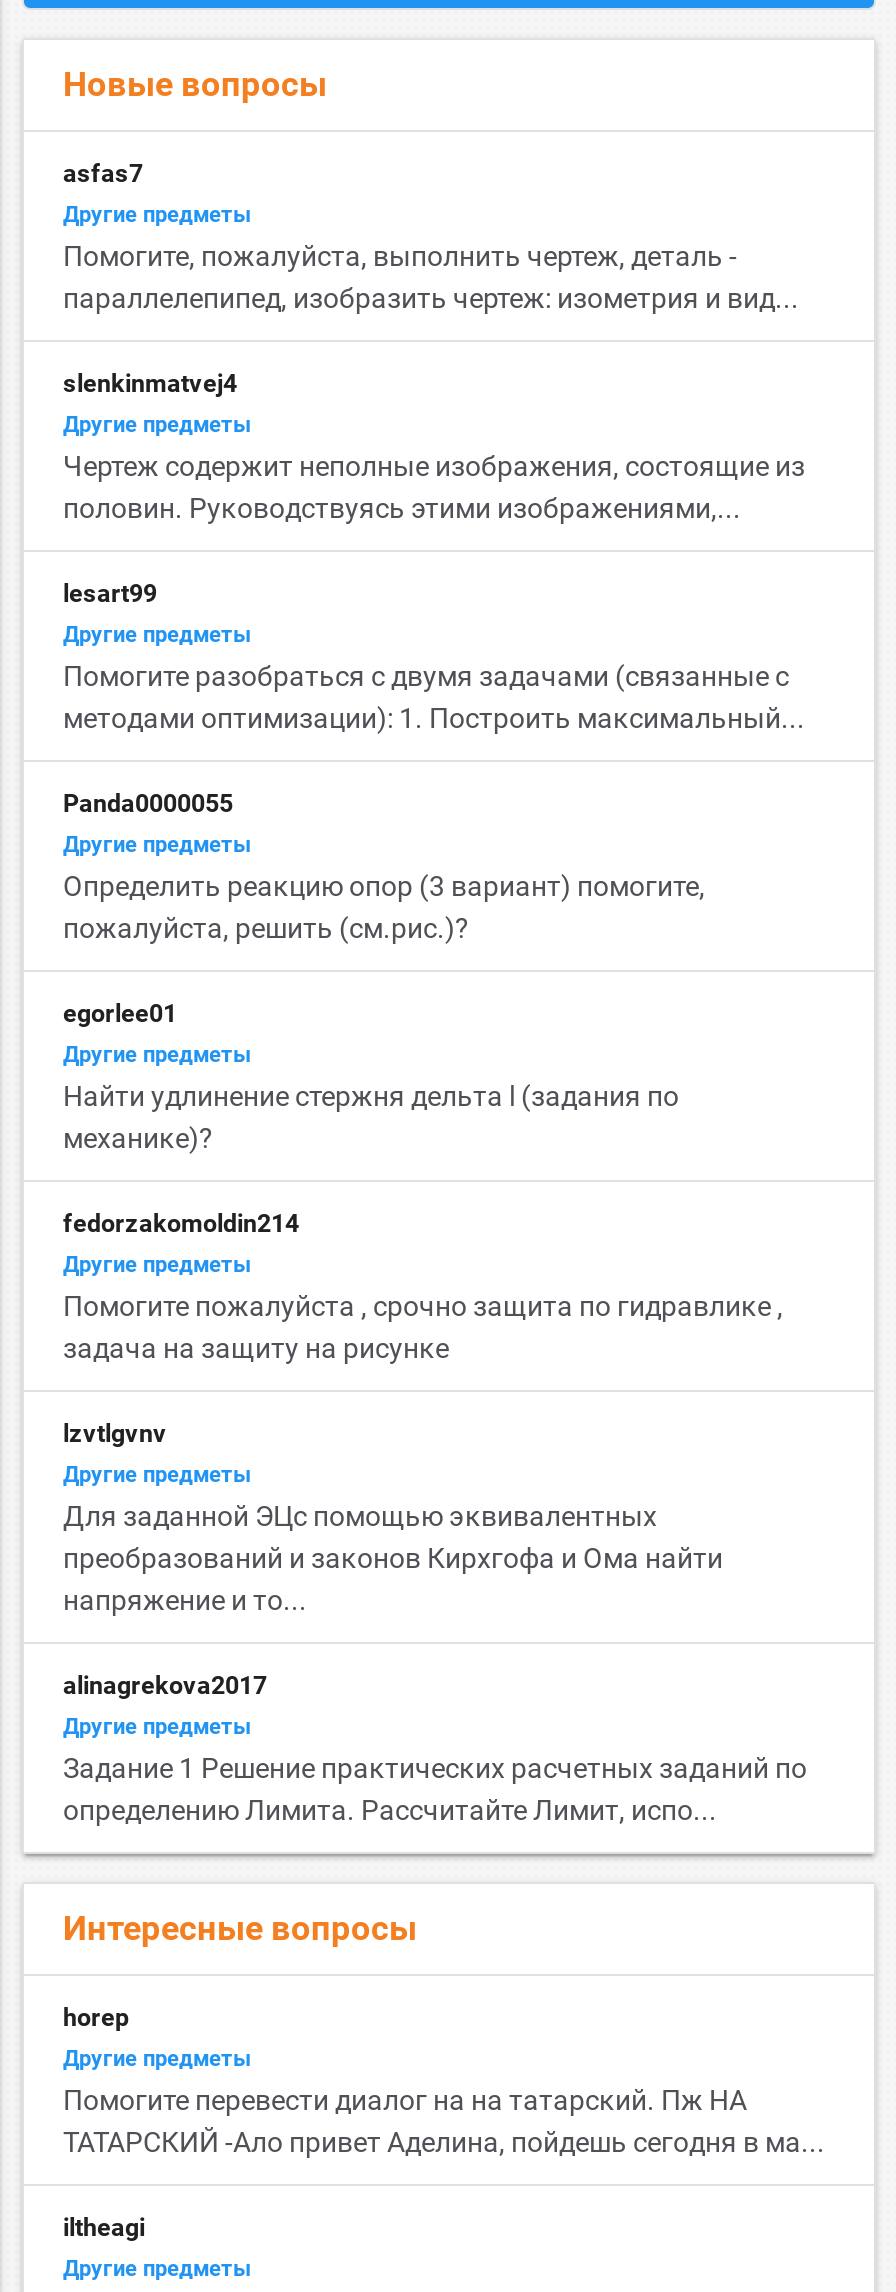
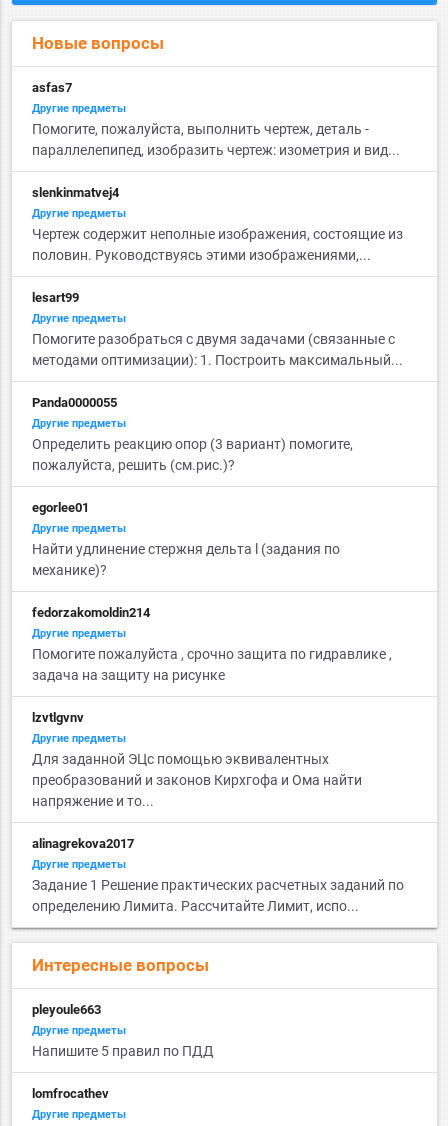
- horep
+ pleyoule663

- Помогите перевести диалог на на татарский. Пж НА
- ТАТАРСКИЙ -Ало привет Аделина, пойдешь сегодня в ма...
+ Напишите 5 правил по ПДД

- iltheagi
+ lomfrocathev
